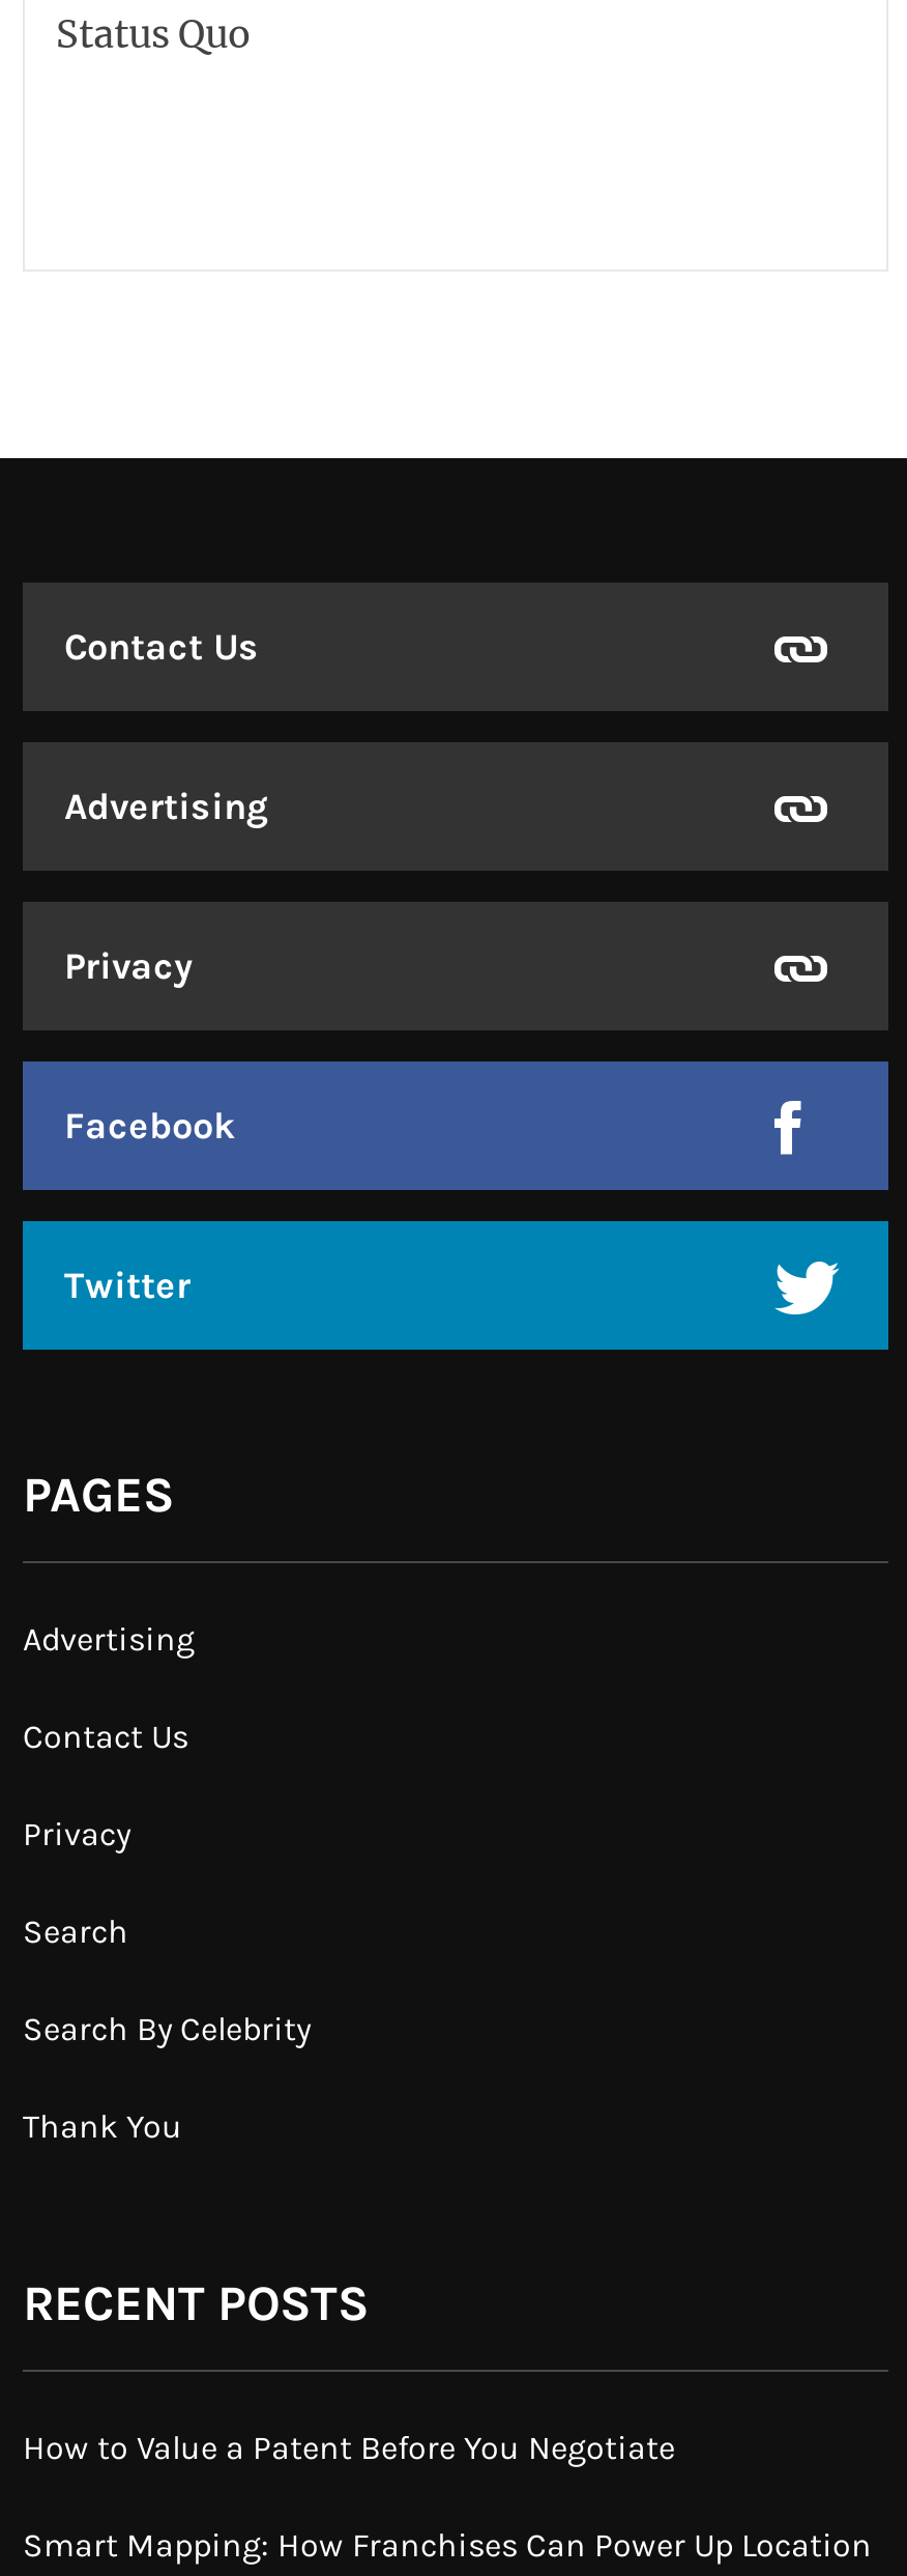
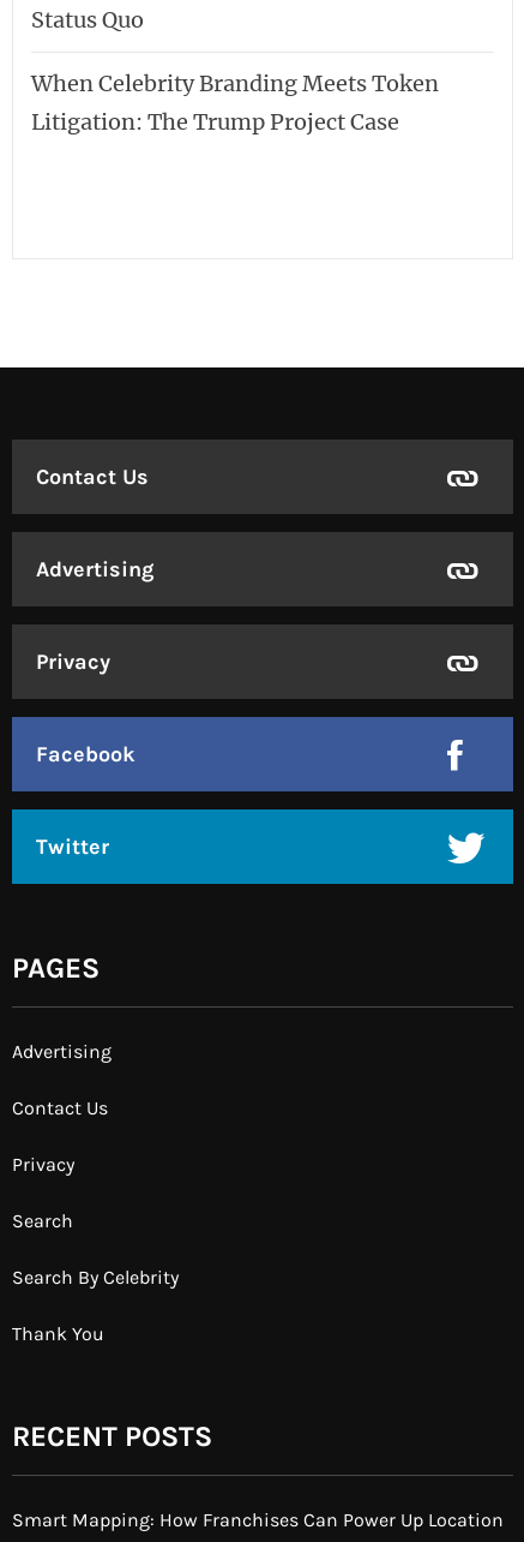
+ When Celebrity Branding Meets Token
+ Litigation: The Trump Project Case

moved down: Contact Us | Advertising | Privacy | ... | Thank You | RECENT POSTS

- How to Value a Patent Before You Negotiate
